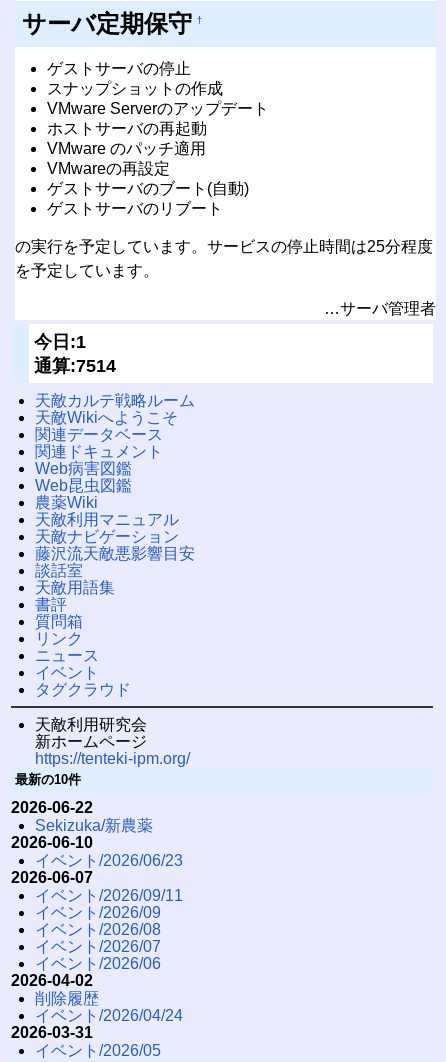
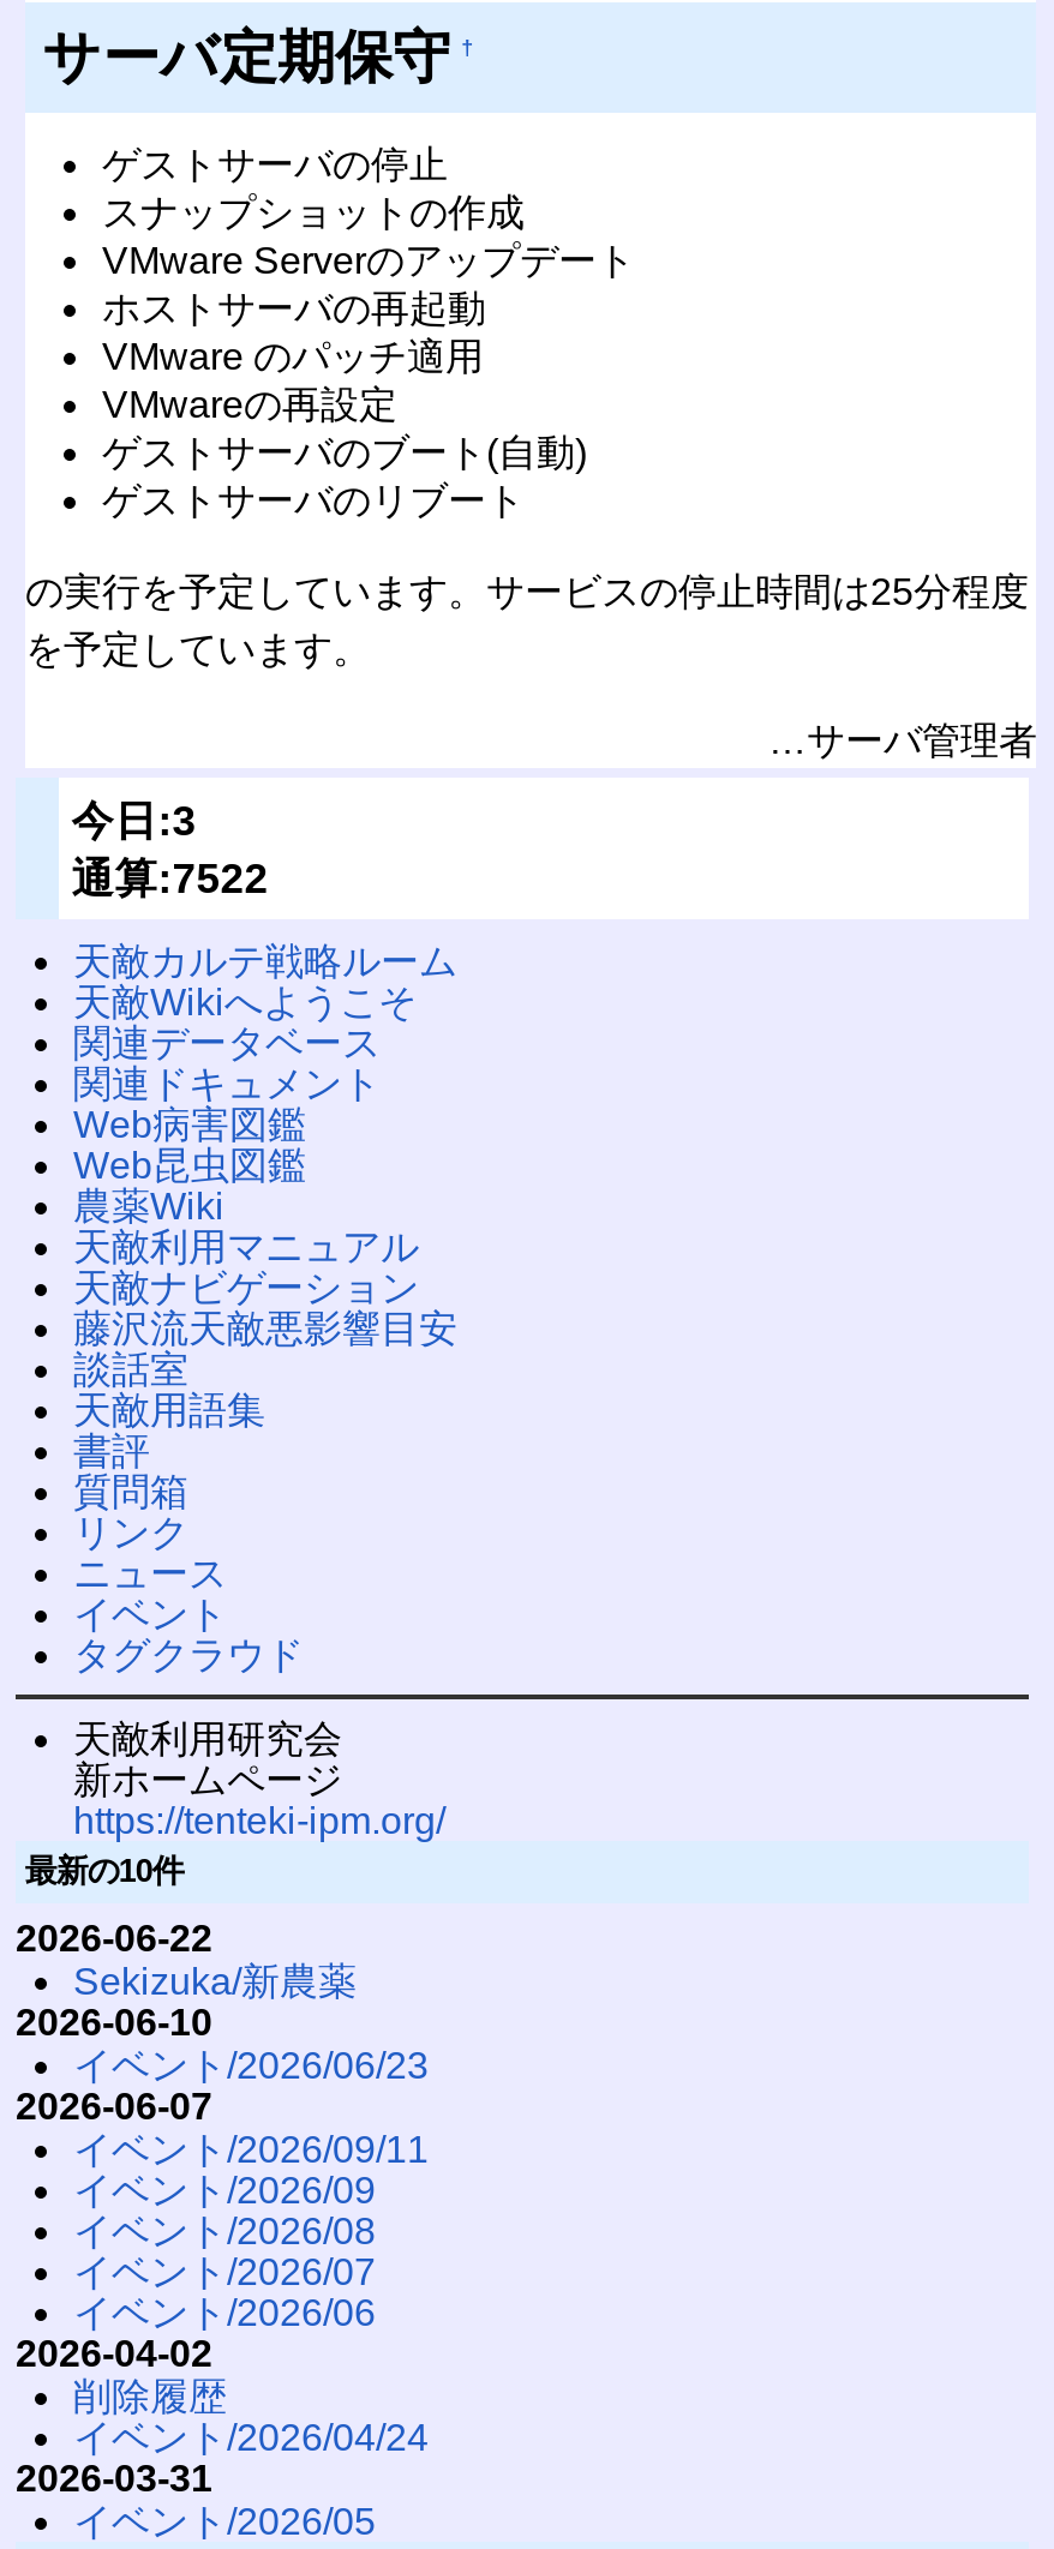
- 今日:1
+ 今日:3

- 通算:7514
+ 通算:7522
